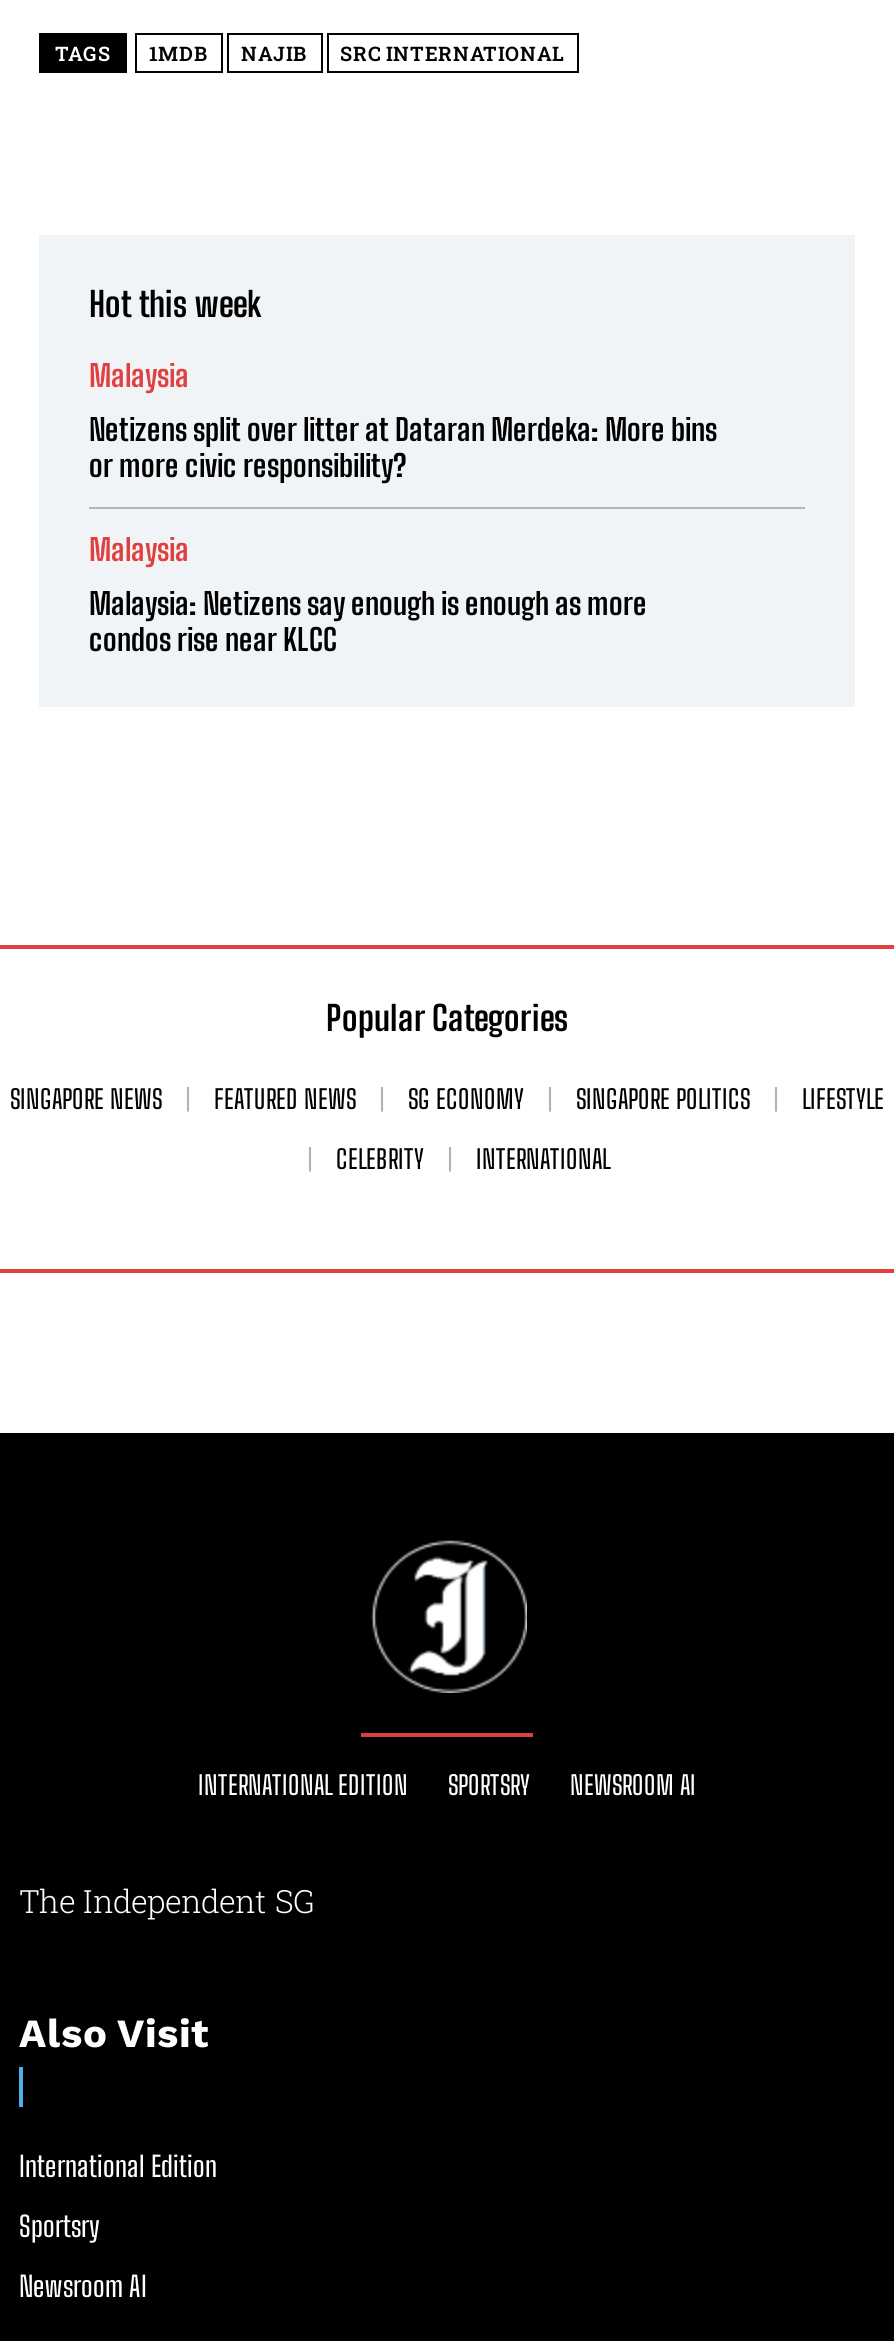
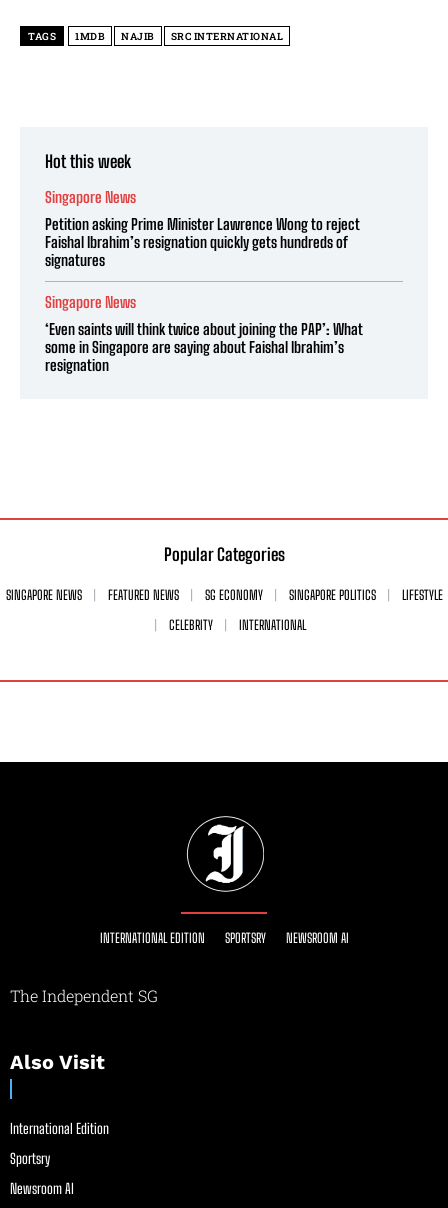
- Malaysia
+ Singapore News

- Netizens split over litter at Dataran Merdeka: More bins
- or more civic responsibility?
+ Petition asking Prime Minister Lawrence Wong to reject
+ Faishal Ibrahim’s resignation quickly gets hundreds of
+ signatures

- Malaysia
+ Singapore News

- Malaysia: Netizens say enough is enough as more
- condos rise near KLCC
+ ‘Even saints will think twice about joining the PAP’: What
+ some in Singapore are saying about Faishal Ibrahim’s
+ resignation
